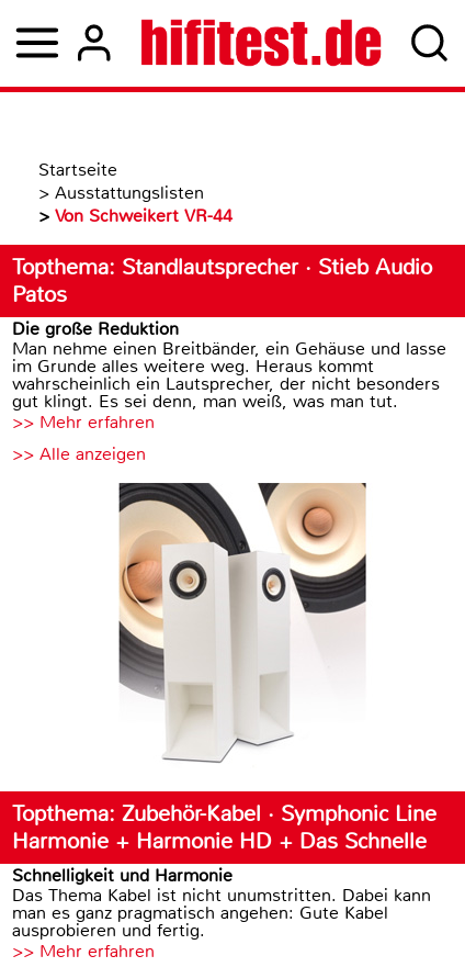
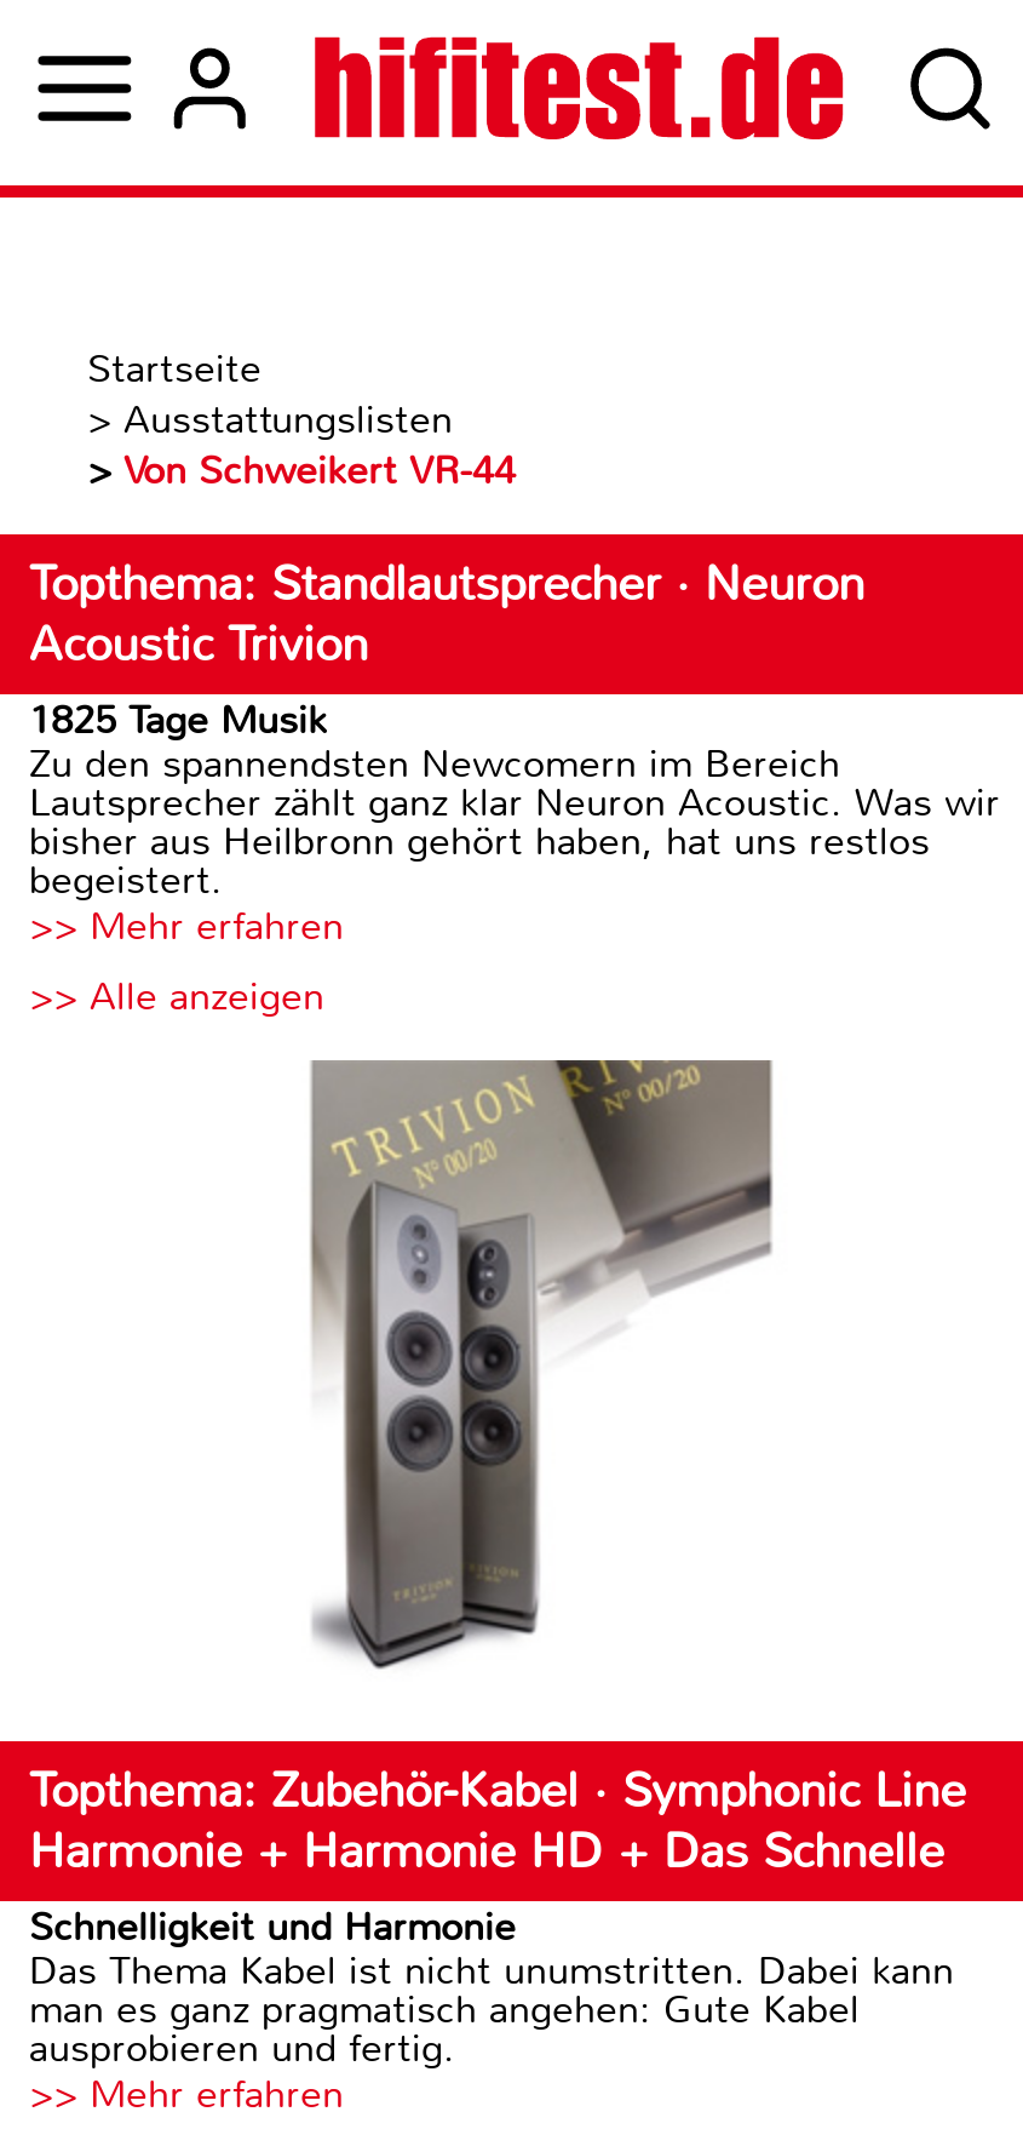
- Topthema: Standlautsprecher · Stieb Audio
- Patos
- Die große Reduktion
- Man nehme einen Breitbänder, ein Gehäuse und lasse
- im Grunde alles weitere weg. Heraus kommt
- wahrscheinlich ein Lautsprecher, der nicht besonders
- gut klingt. Es sei denn, man weiß, was man tut.
+ Topthema: Standlautsprecher · Neuron
+ Acoustic Trivion
+ 1825 Tage Musik
+ Zu den spannendsten Newcomern im Bereich
+ Lautsprecher zählt ganz klar Neuron Acoustic. Was wir
+ bisher aus Heilbronn gehört haben, hat uns restlos
+ begeistert.

- [image]
+ [image]
